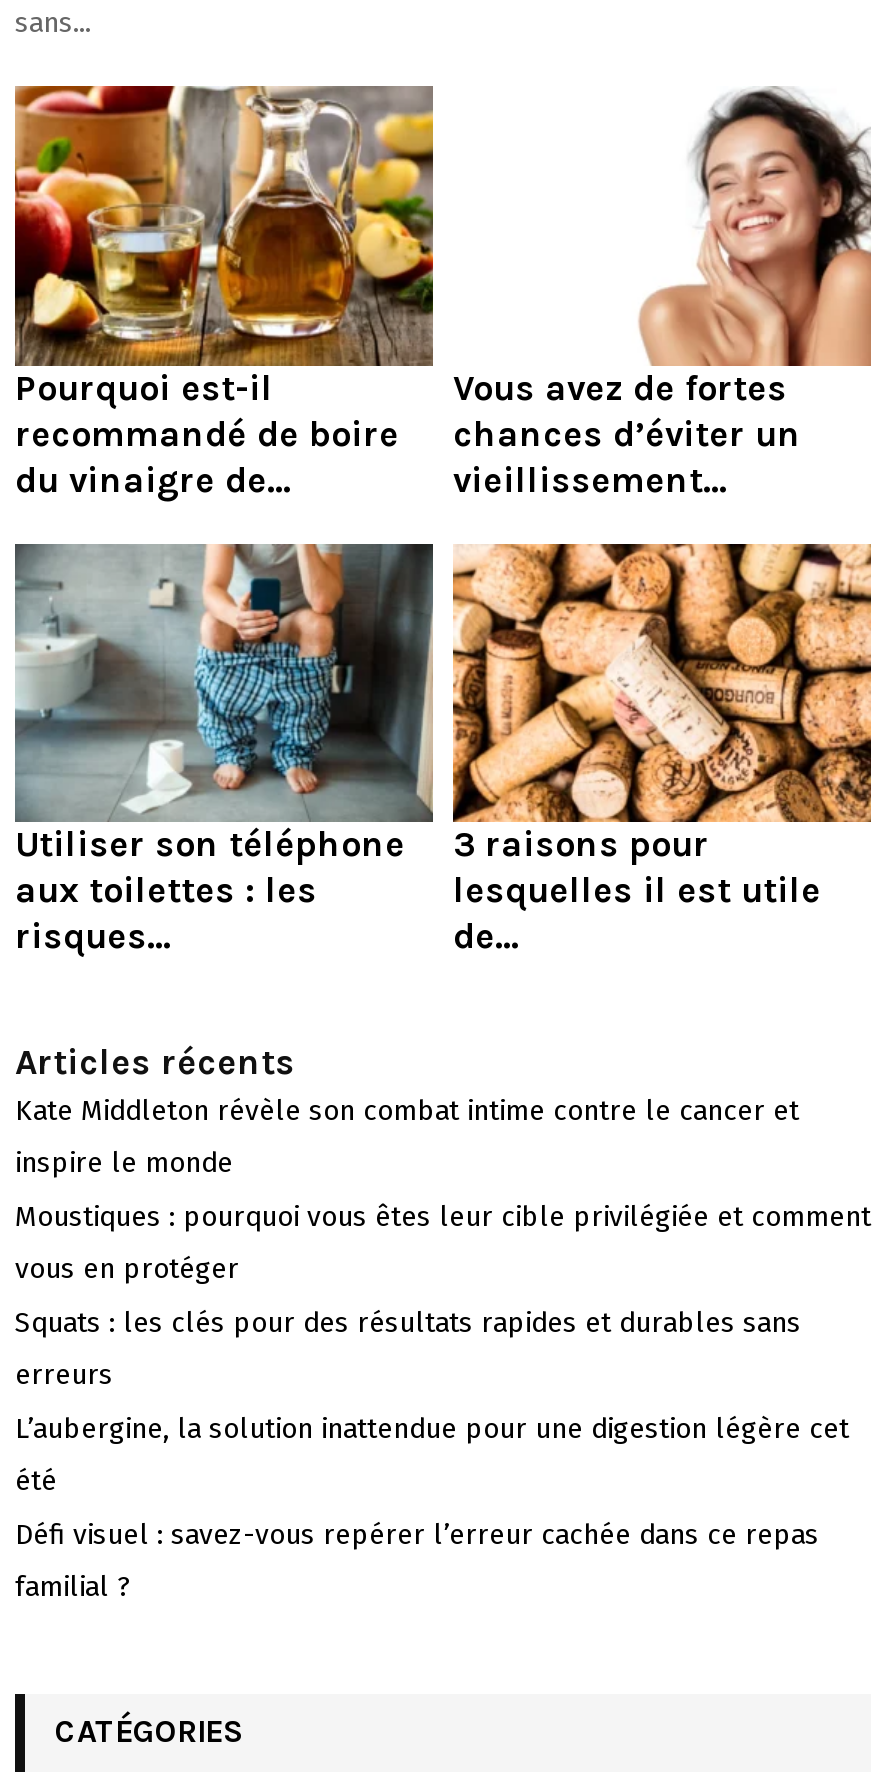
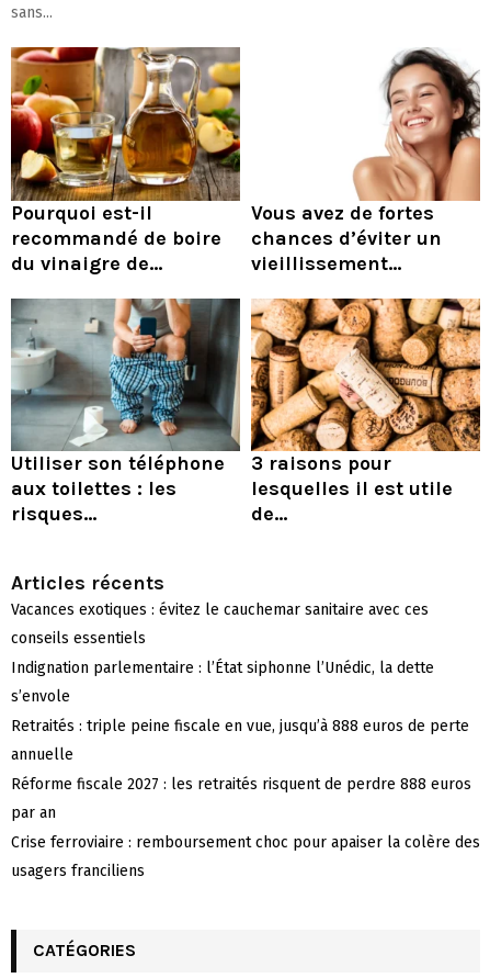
- Kate Middleton révèle son combat intime contre le cancer et
+ Vacances exotiques : évitez le cauchemar sanitaire avec ces

- inspire le monde
+ conseils essentiels

- Moustiques : pourquoi vous êtes leur cible privilégiée et comment
+ Indignation parlementaire : l’État siphonne l’Unédic, la dette

- vous en protéger
+ s’envole

- Squats : les clés pour des résultats rapides et durables sans
+ Retraités : triple peine fiscale en vue, jusqu’à 888 euros de perte

- erreurs
+ annuelle

- L’aubergine, la solution inattendue pour une digestion légère cet
+ Réforme fiscale 2027 : les retraités risquent de perdre 888 euros

- été
+ par an

- Défi visuel : savez-vous repérer l’erreur cachée dans ce repas
+ Crise ferroviaire : remboursement choc pour apaiser la colère des

- familial ?
+ usagers franciliens
